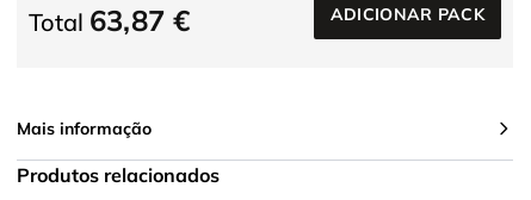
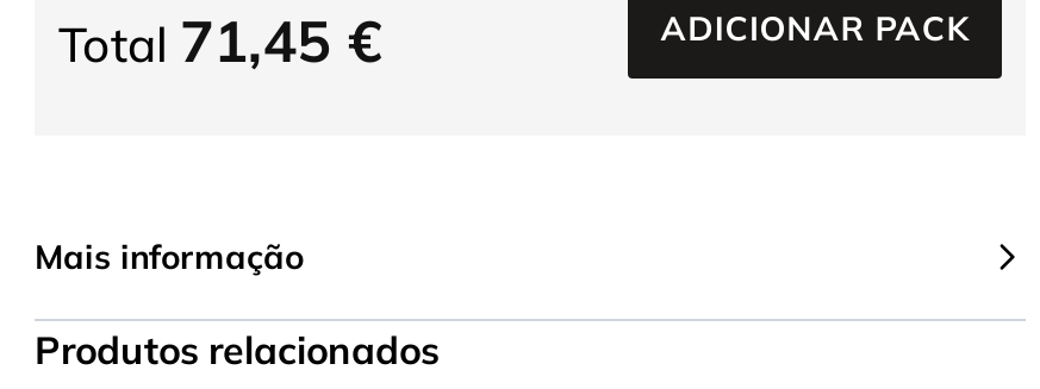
- Total 63,87 €
+ Total 71,45 €
